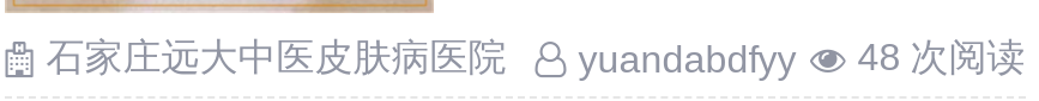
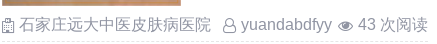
- 石家庄远大中医皮肤病医院 yuandabdfyy 48 次阅读
+ 石家庄远大中医皮肤病医院 yuandabdfyy 43 次阅读
